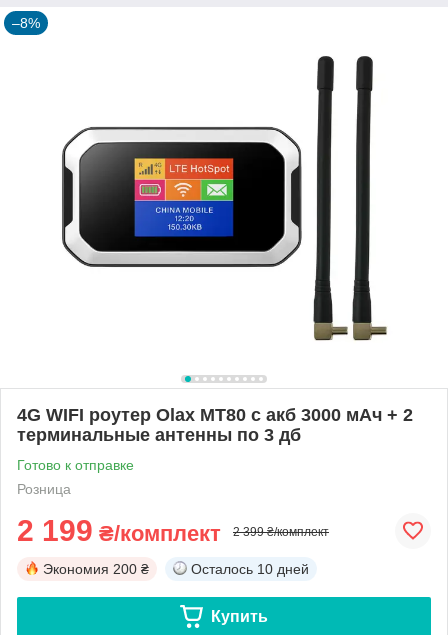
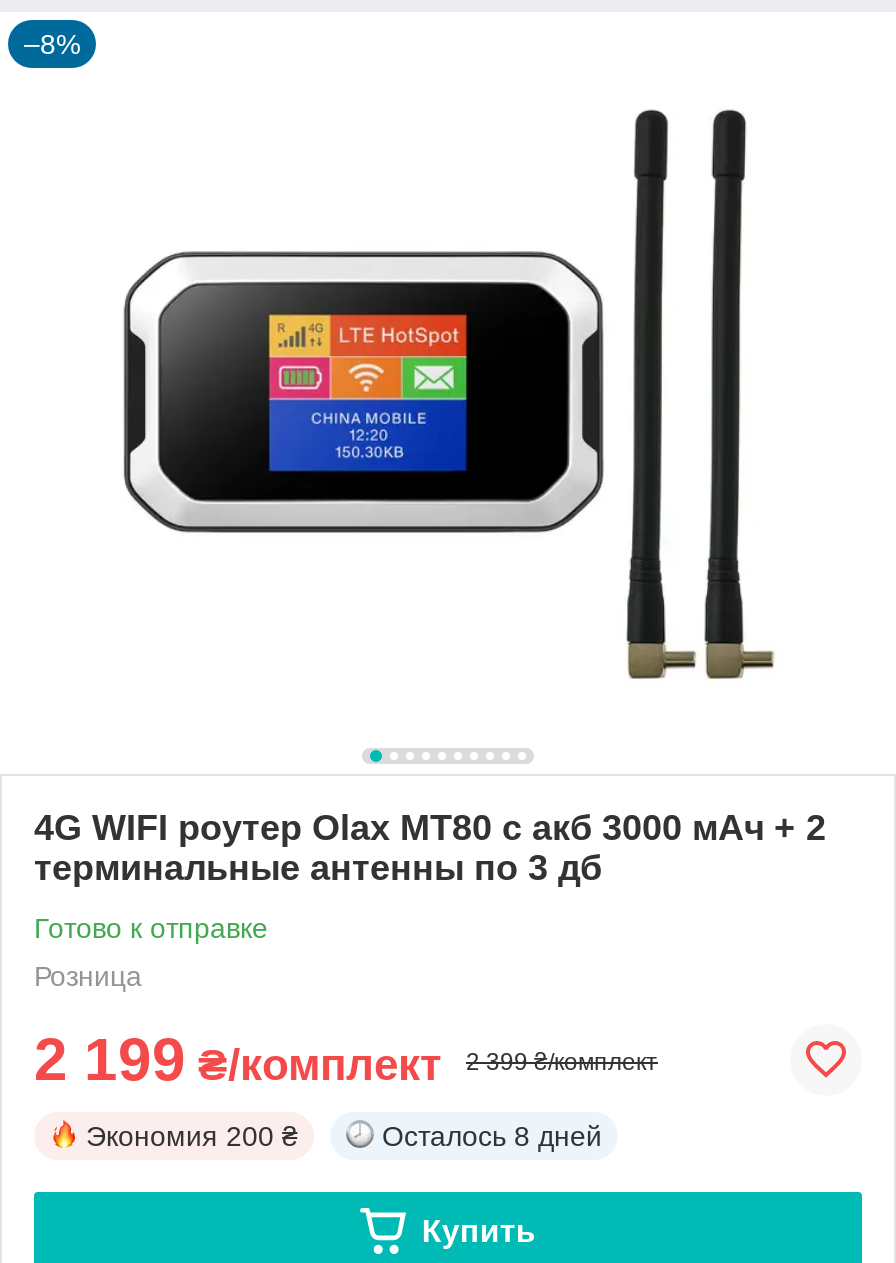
- Осталось 10 дней
+ Осталось 8 дней
